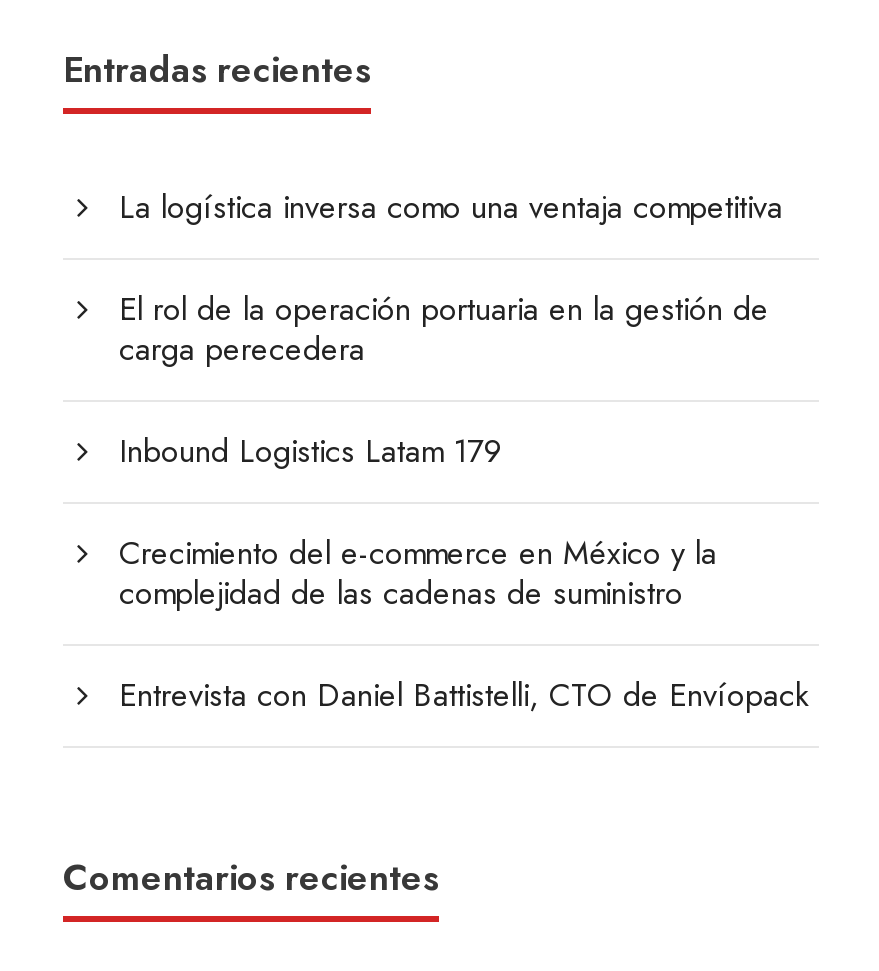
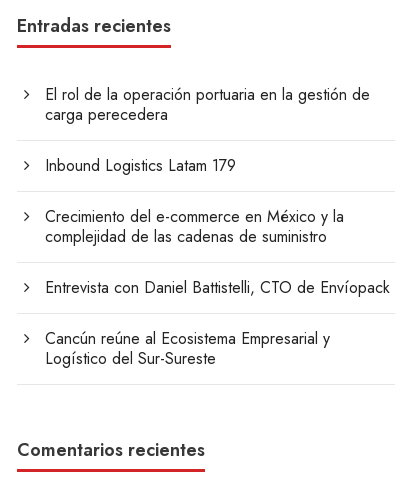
- La logística inversa como una ventaja competitiva

moved up: El rol de la operación portuaria en la gestión de | carga perecedera | Inbound Logistics Latam 179 | Crecimiento del e-commerce en México y la | complejidad de las cadenas de suministro | Entrevista con Daniel Battistelli, CTO de Envíopack

+ Cancún reúne al Ecosistema Empresarial y
+ Logístico del Sur-Sureste
